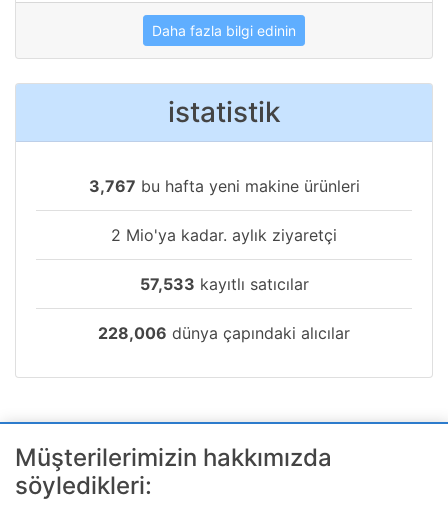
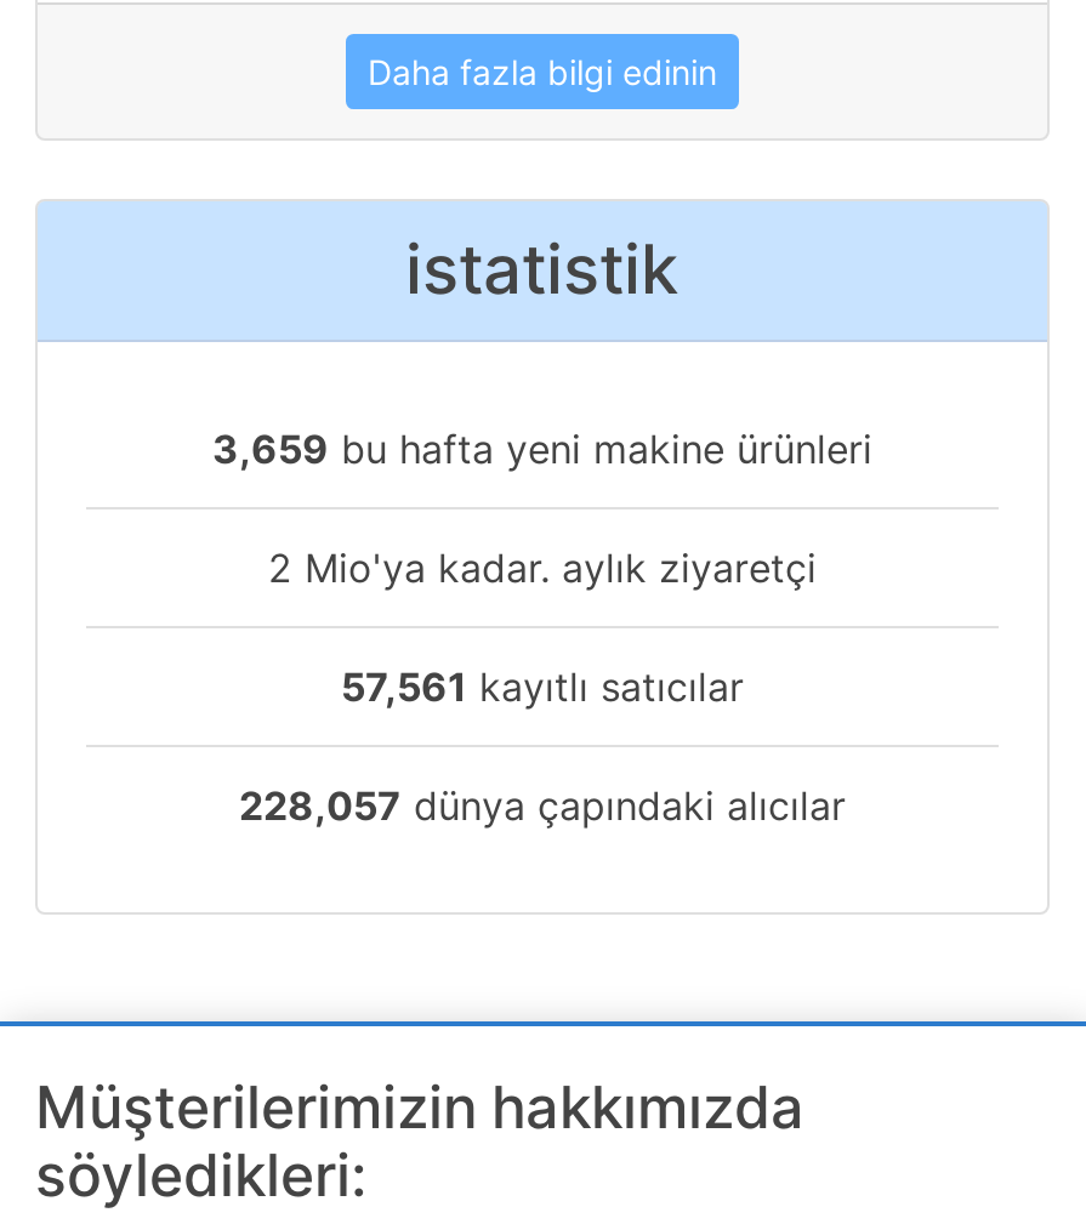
- 3,767 bu hafta yeni makine ürünleri
+ 3,659 bu hafta yeni makine ürünleri

- 57,533 kayıtlı satıcılar
+ 57,561 kayıtlı satıcılar

- 228,006 dünya çapındaki alıcılar
+ 228,057 dünya çapındaki alıcılar
